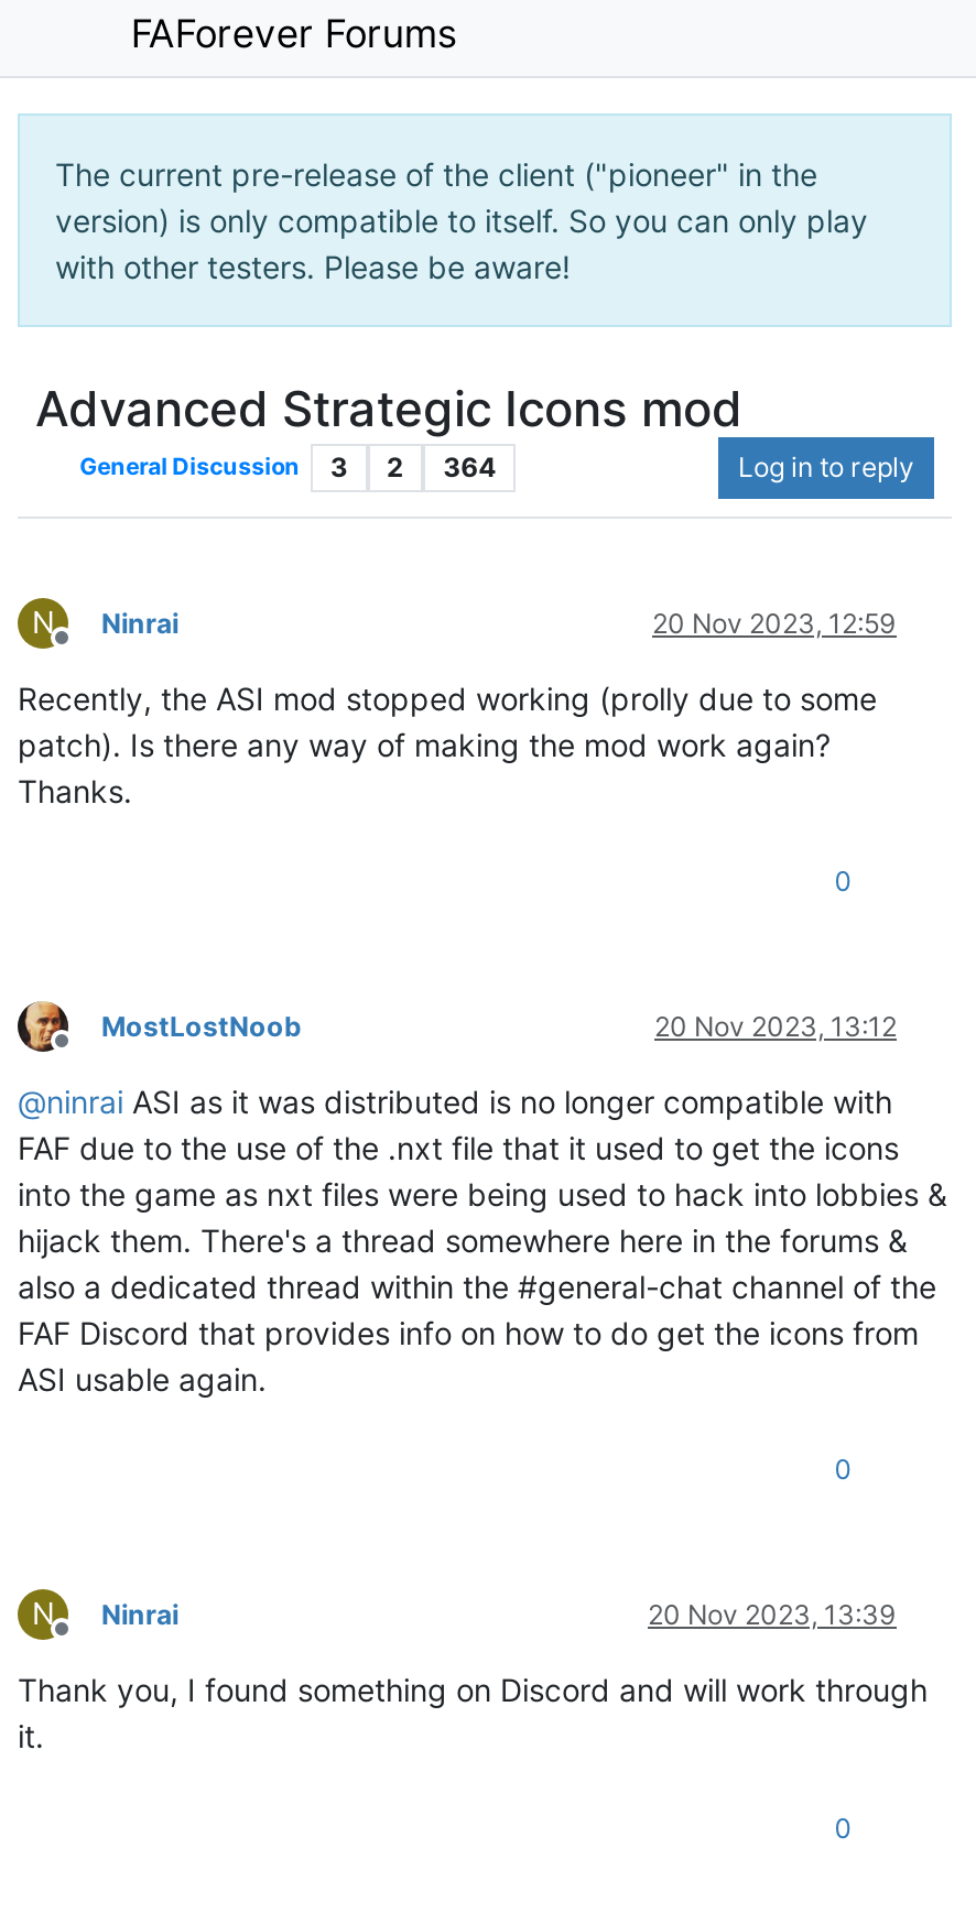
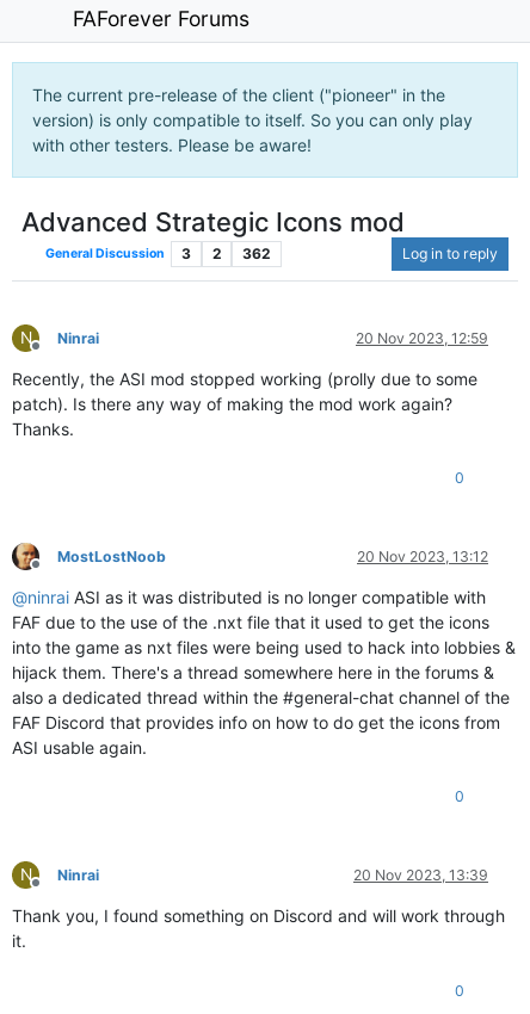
- General Discussion 3 2 364
+ General Discussion 3 2 362
